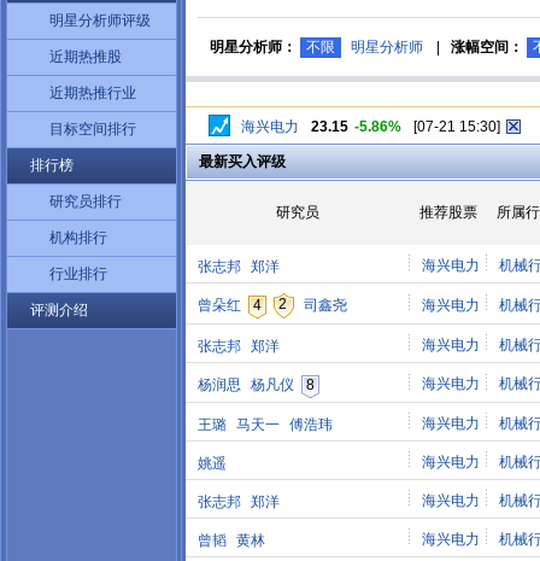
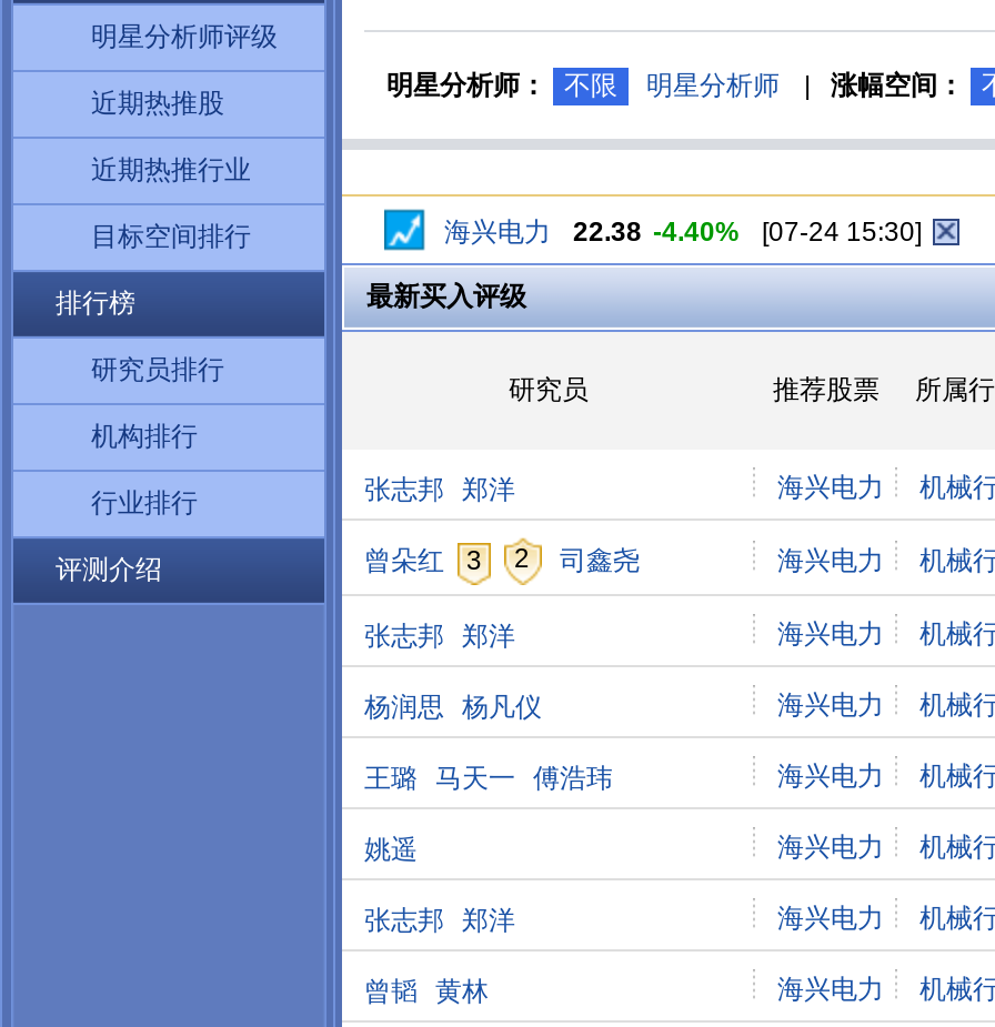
- 23.15 -5.86%
+ 22.38 -4.40%

- [07-21 15:30]
+ [07-24 15:30]

- 4
+ 3

- 8
